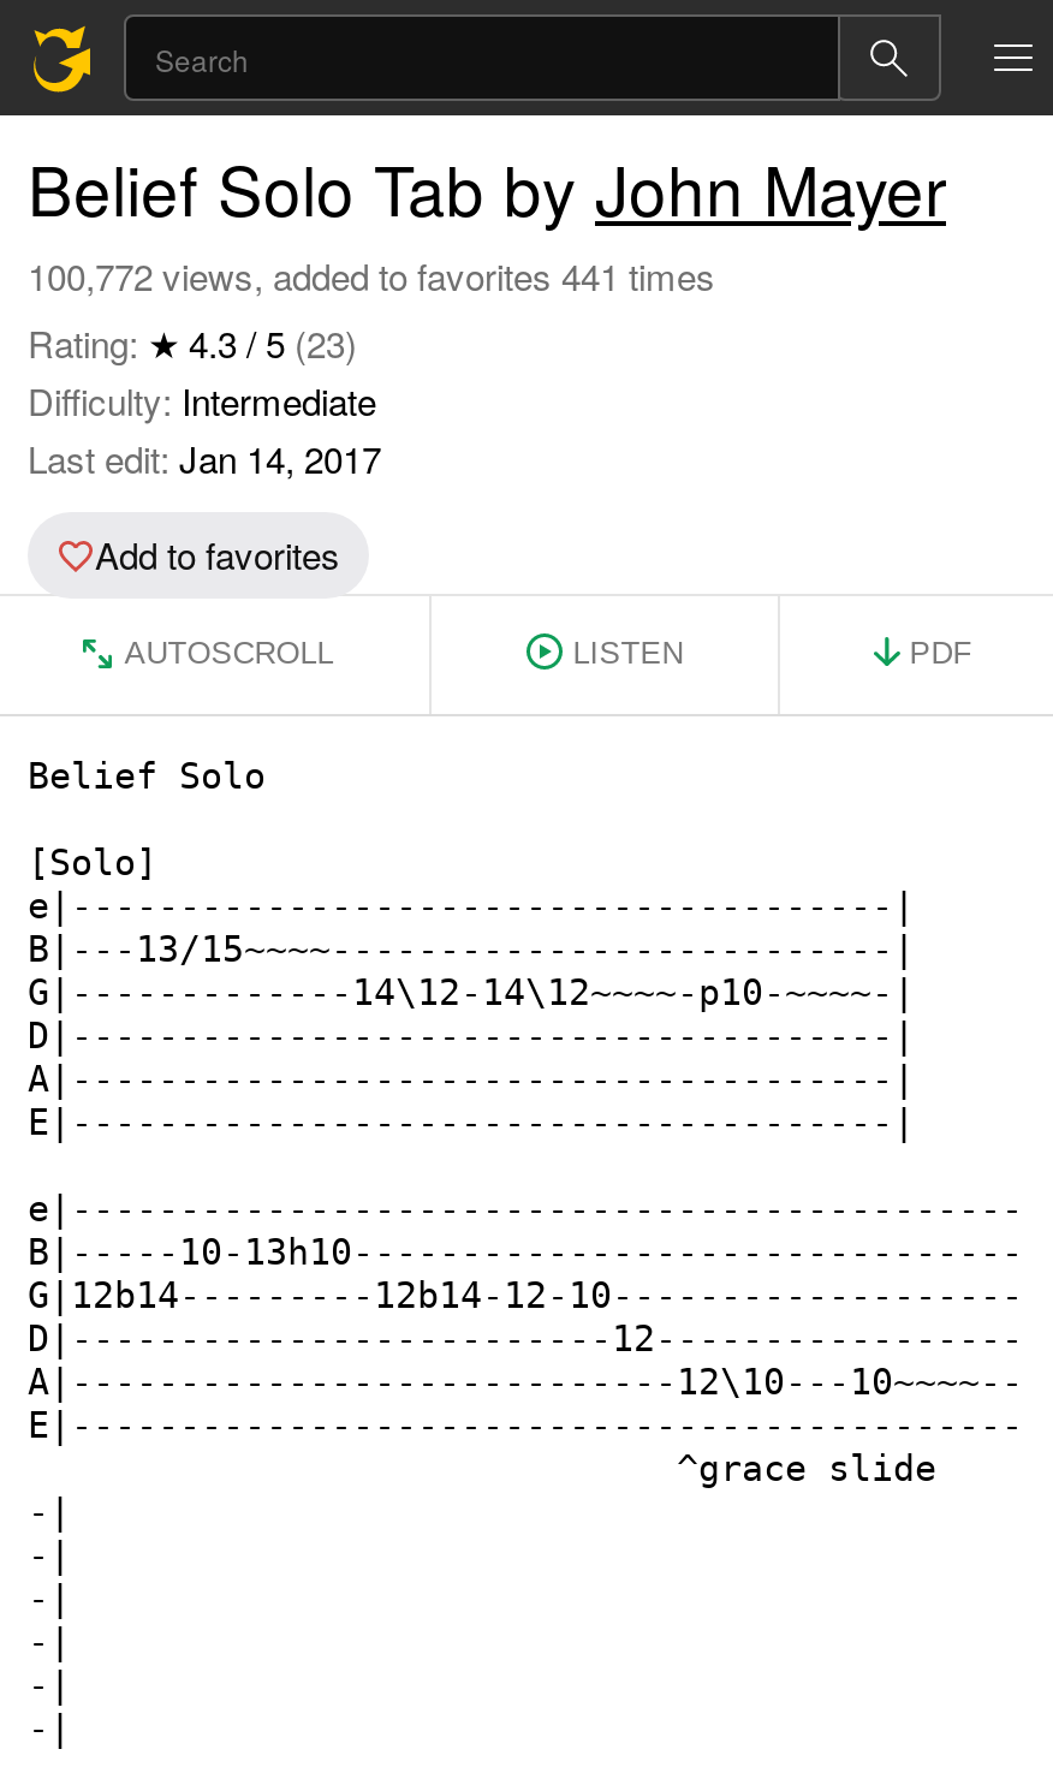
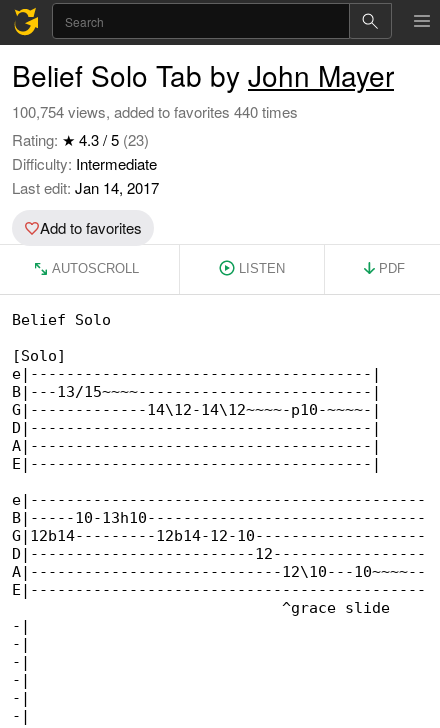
- 100,772 views, added to favorites 441 times
+ 100,754 views, added to favorites 440 times
